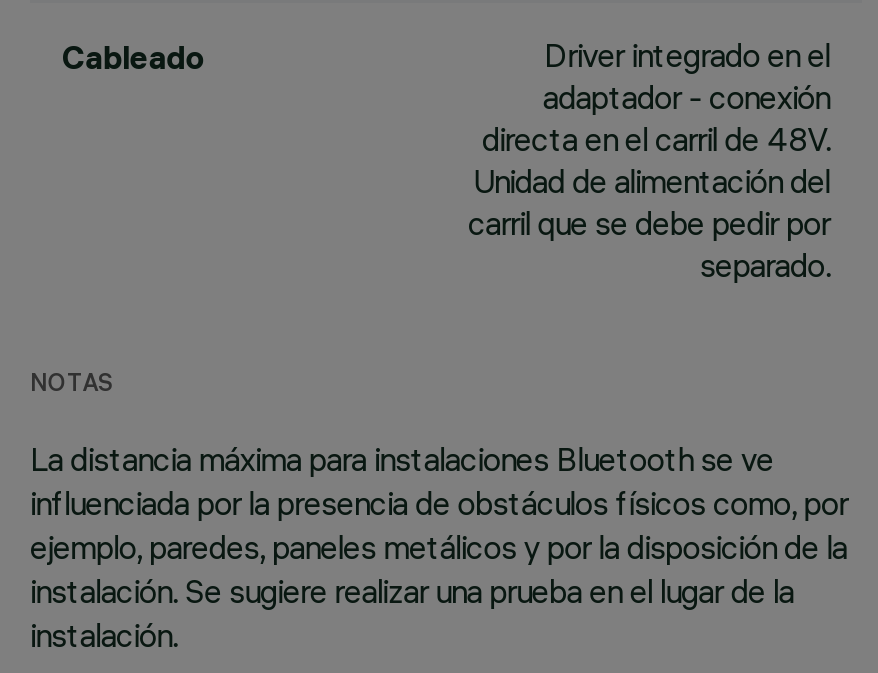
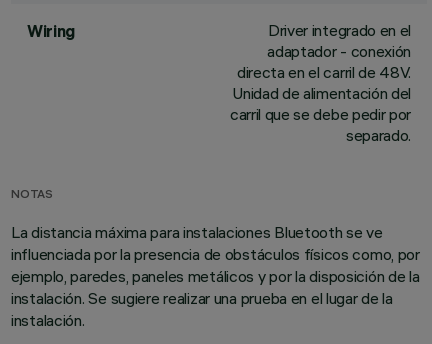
- Cableado
+ Wiring
